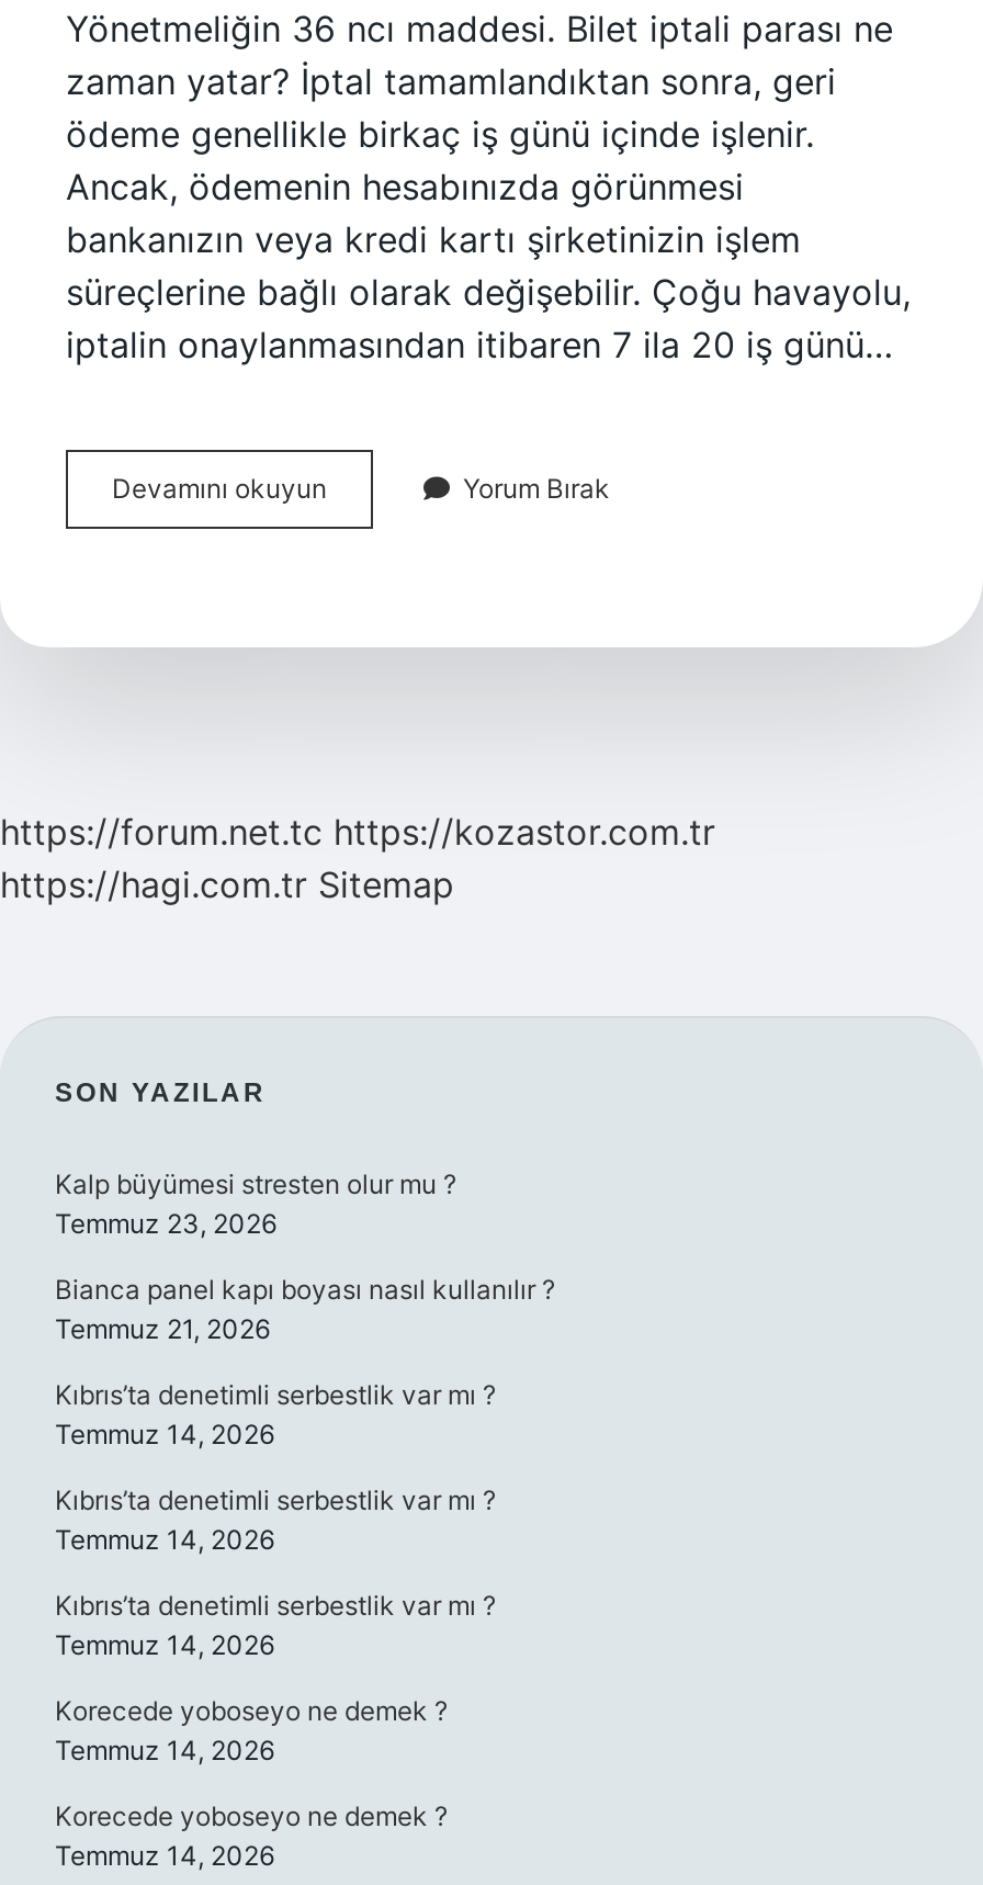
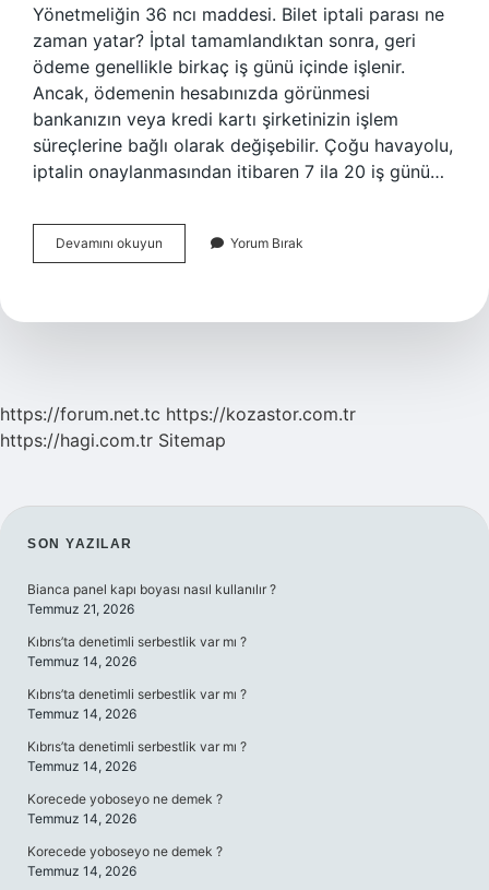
- Kalp büyümesi stresten olur mu ?
- Temmuz 23, 2026
